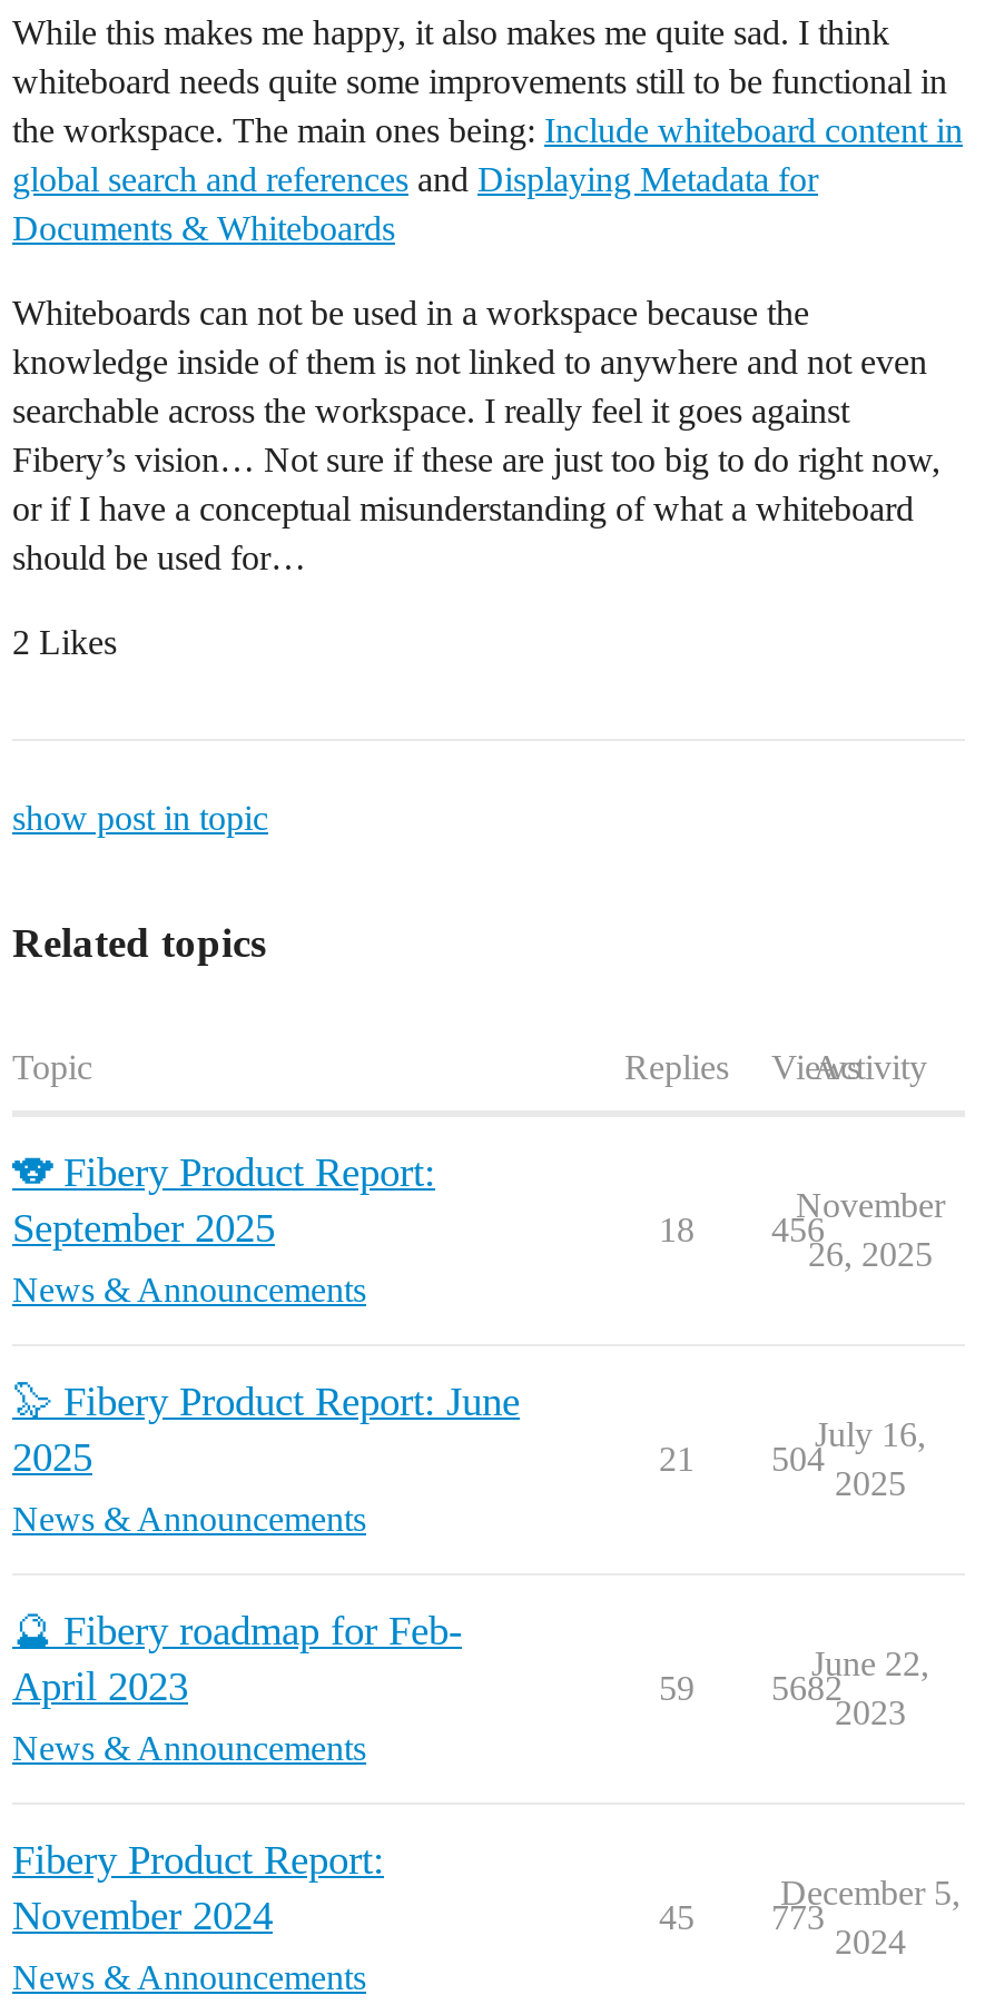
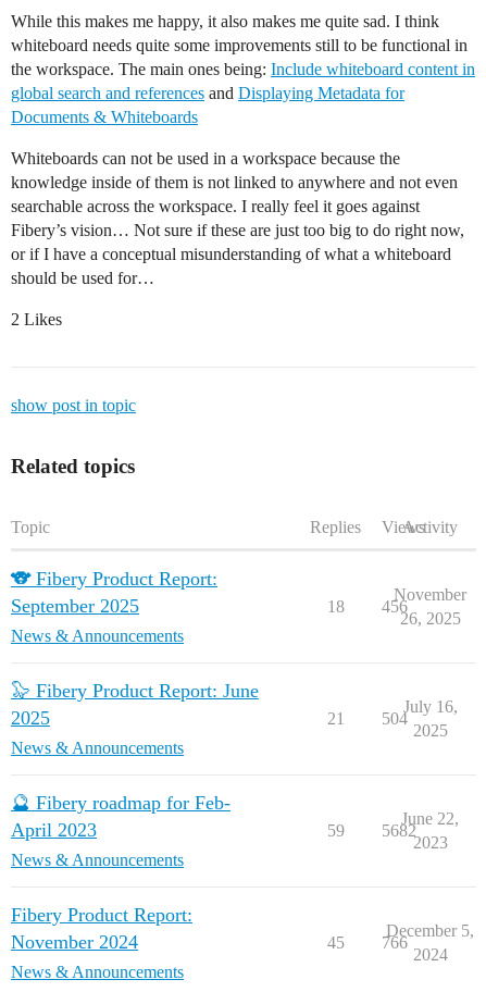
- 773
+ 766
